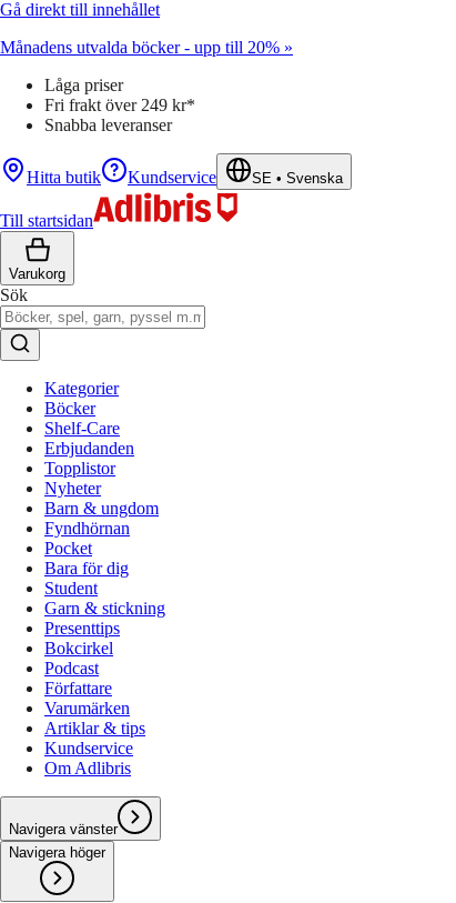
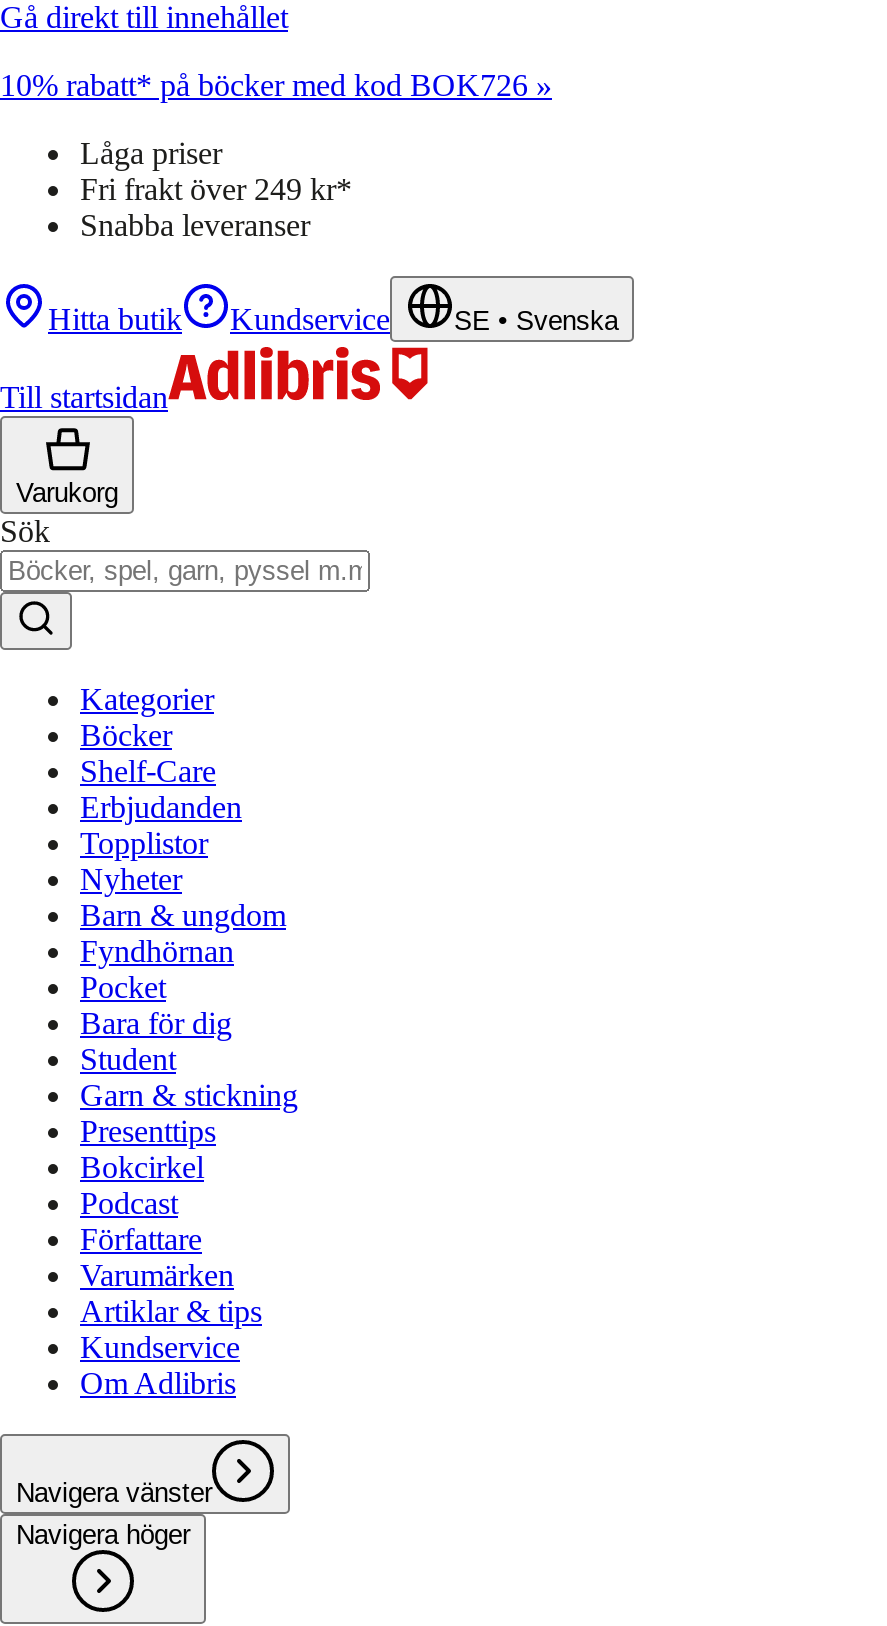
- Månadens utvalda böcker - upp till 20% »
+ 10% rabatt* på böcker med kod BOK726 »
